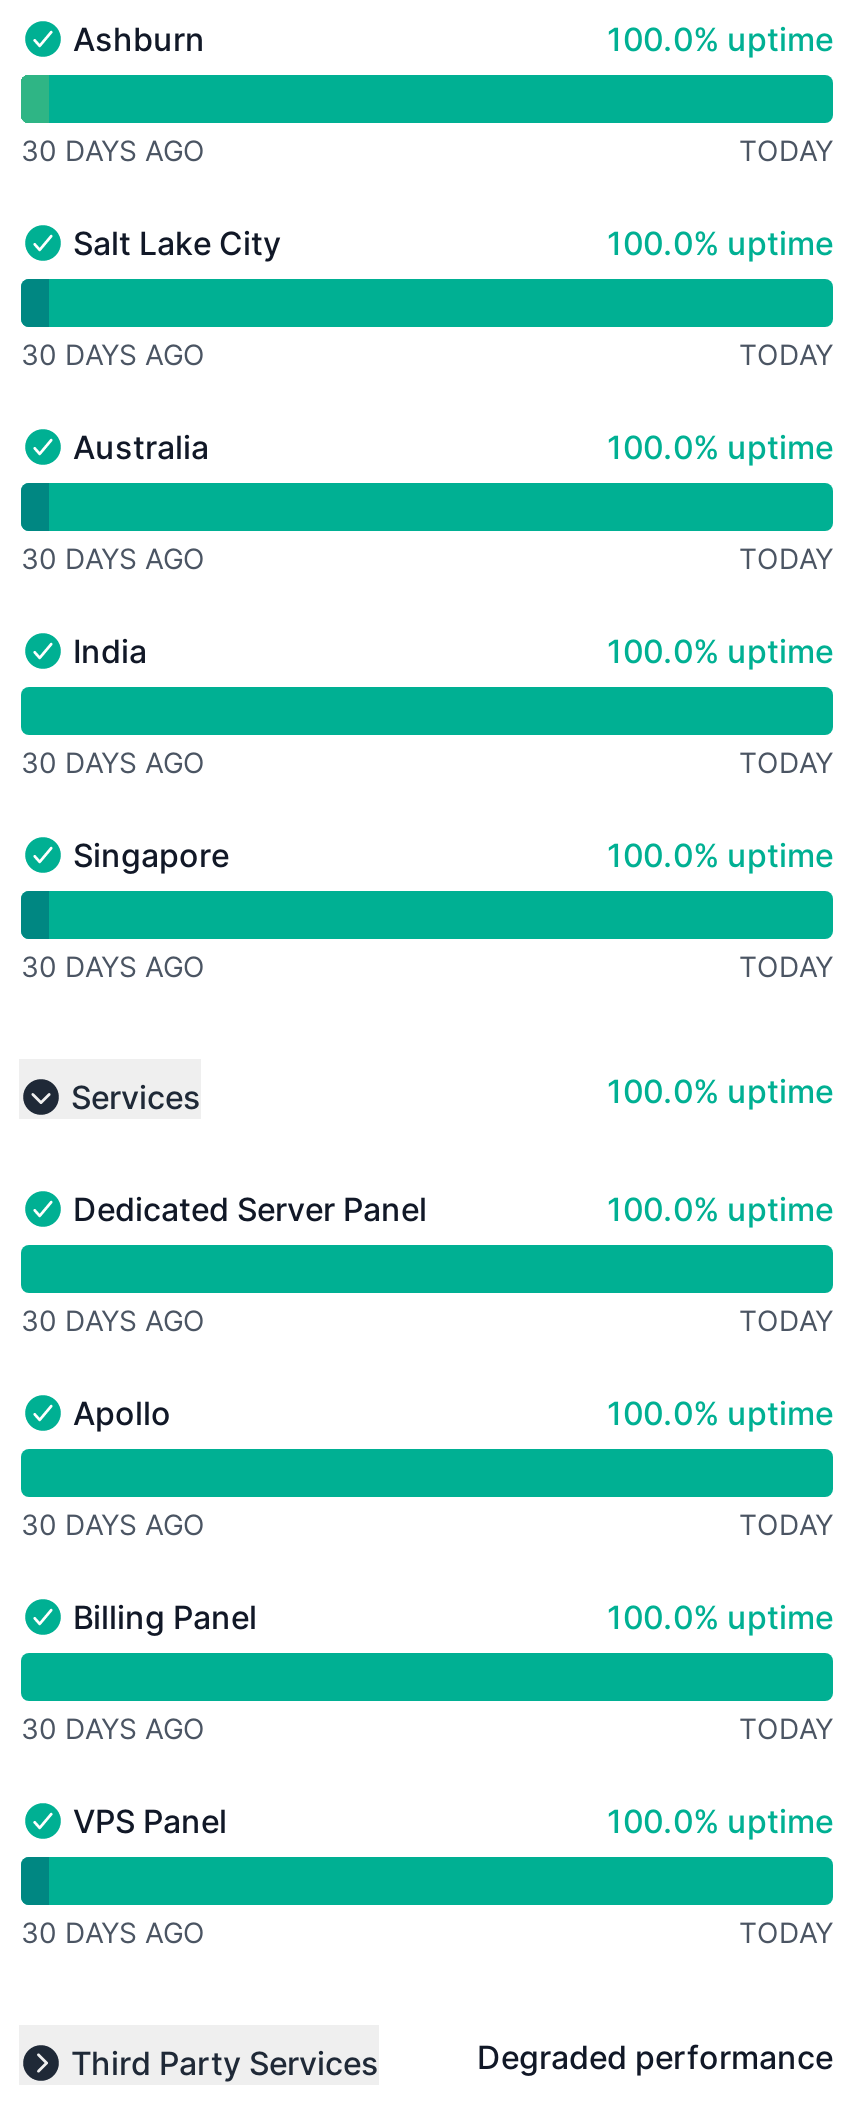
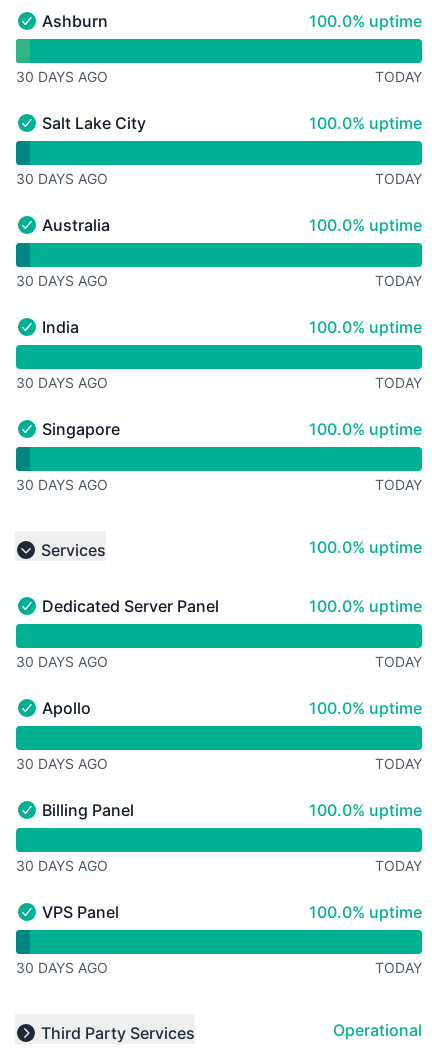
- Degraded performance
+ Operational
